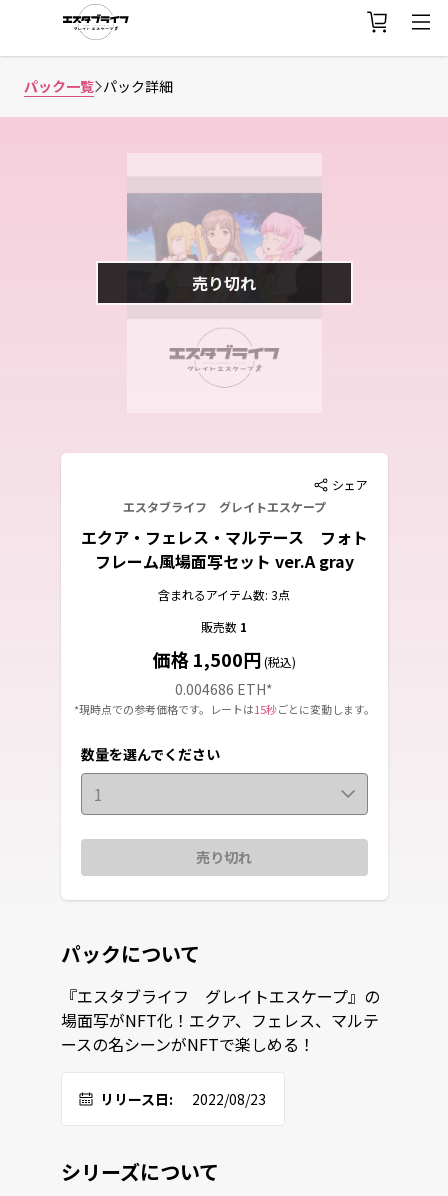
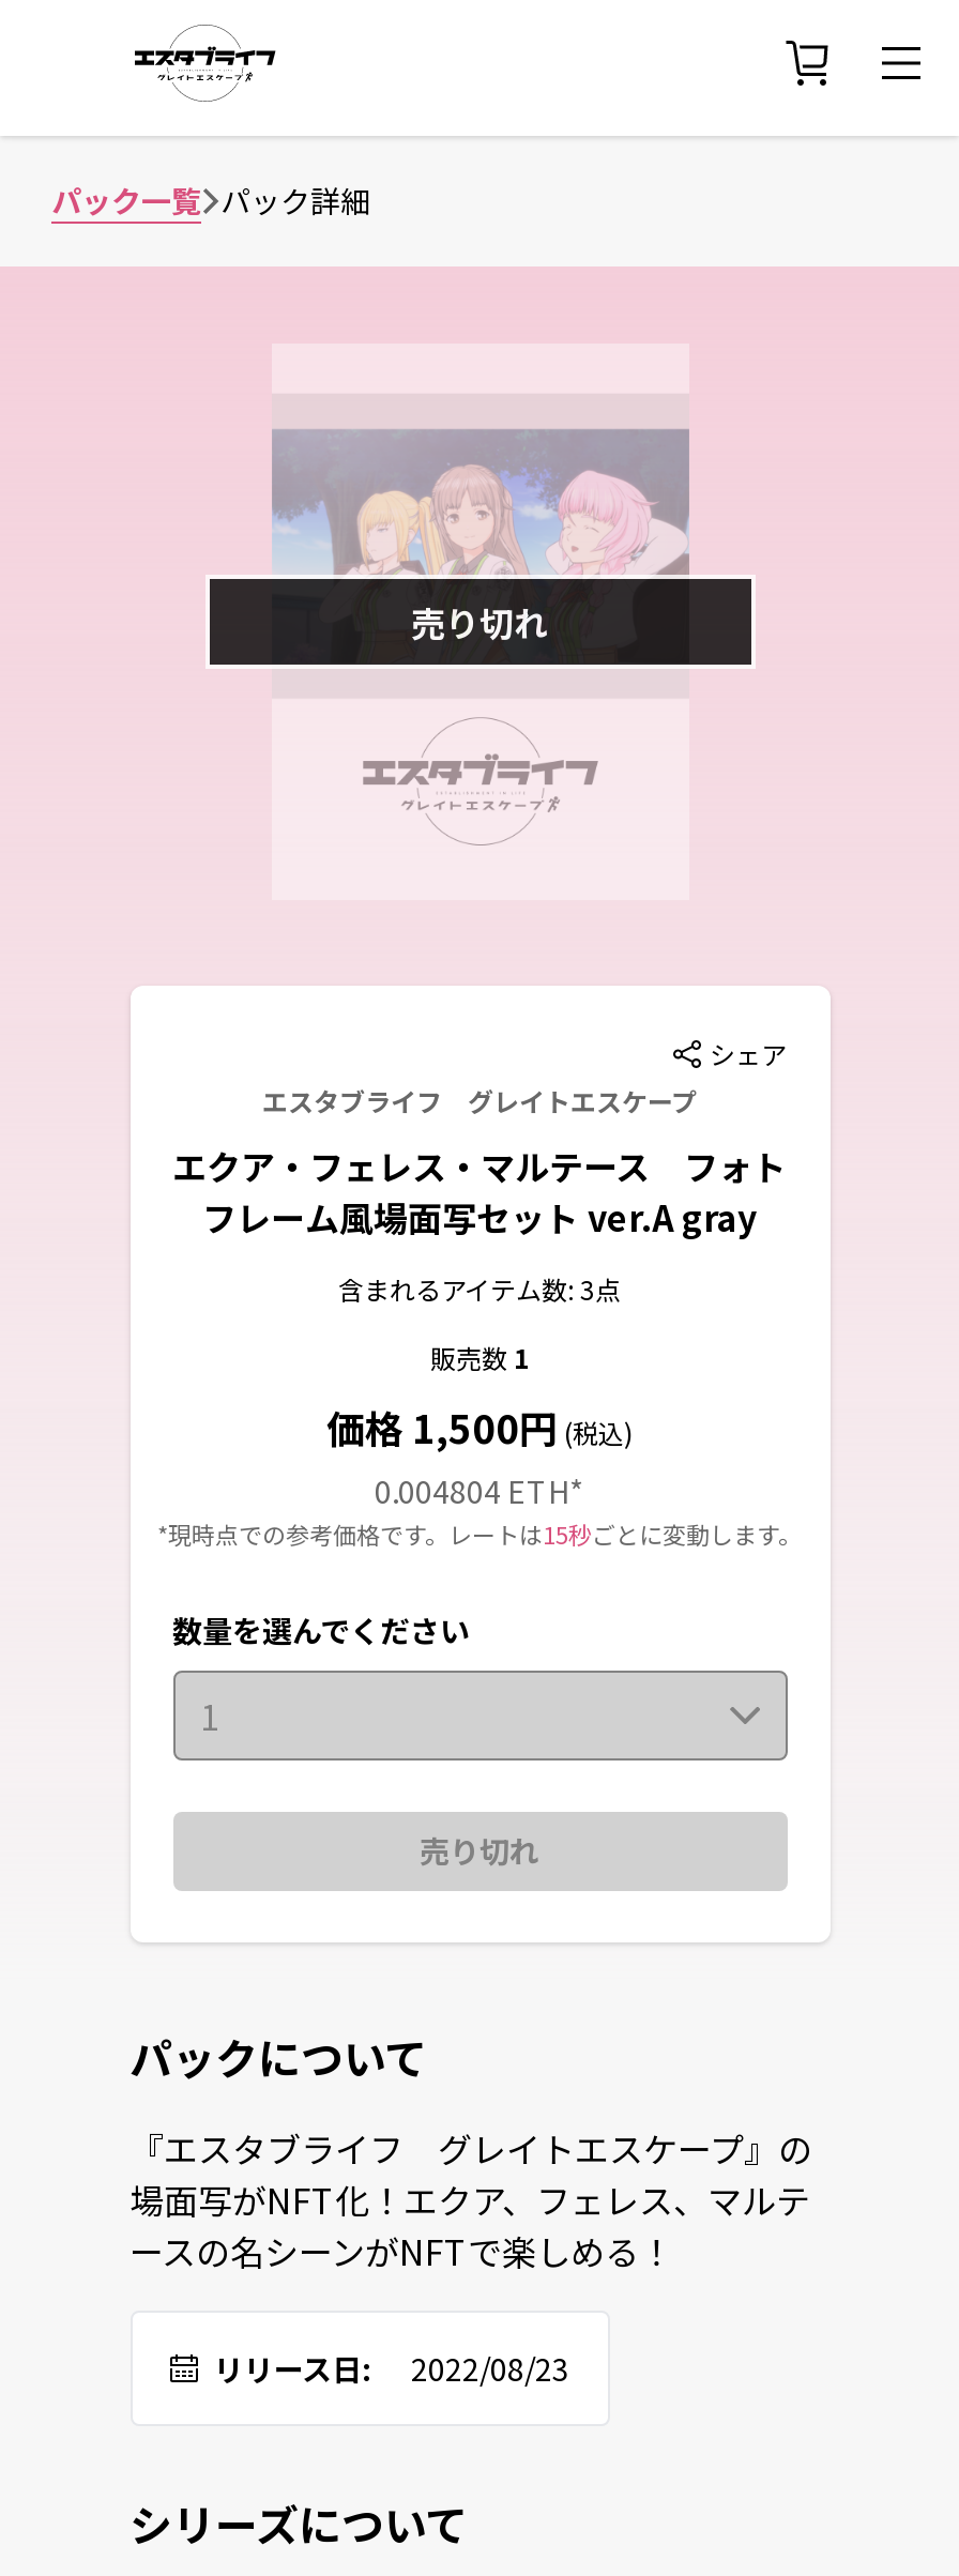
- 0.004686 ETH*
+ 0.004804 ETH*
